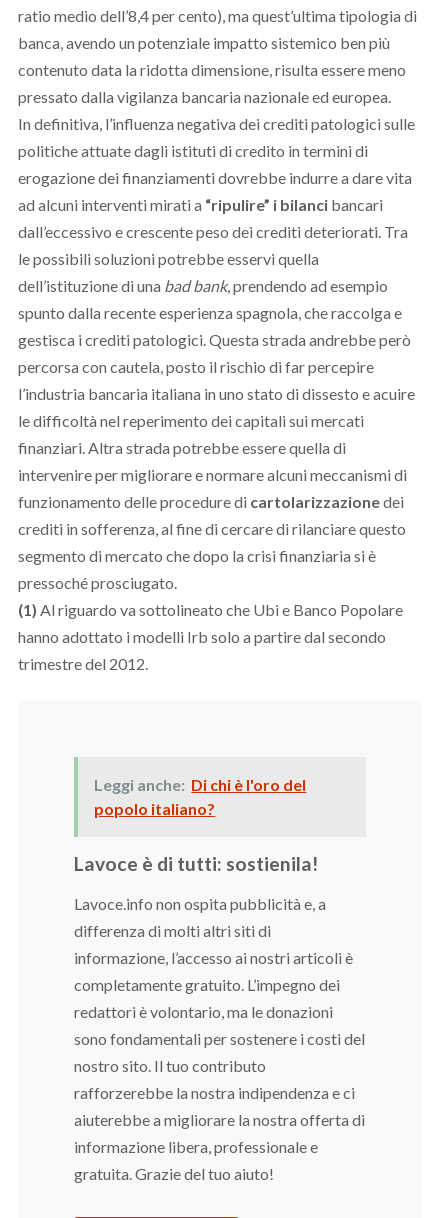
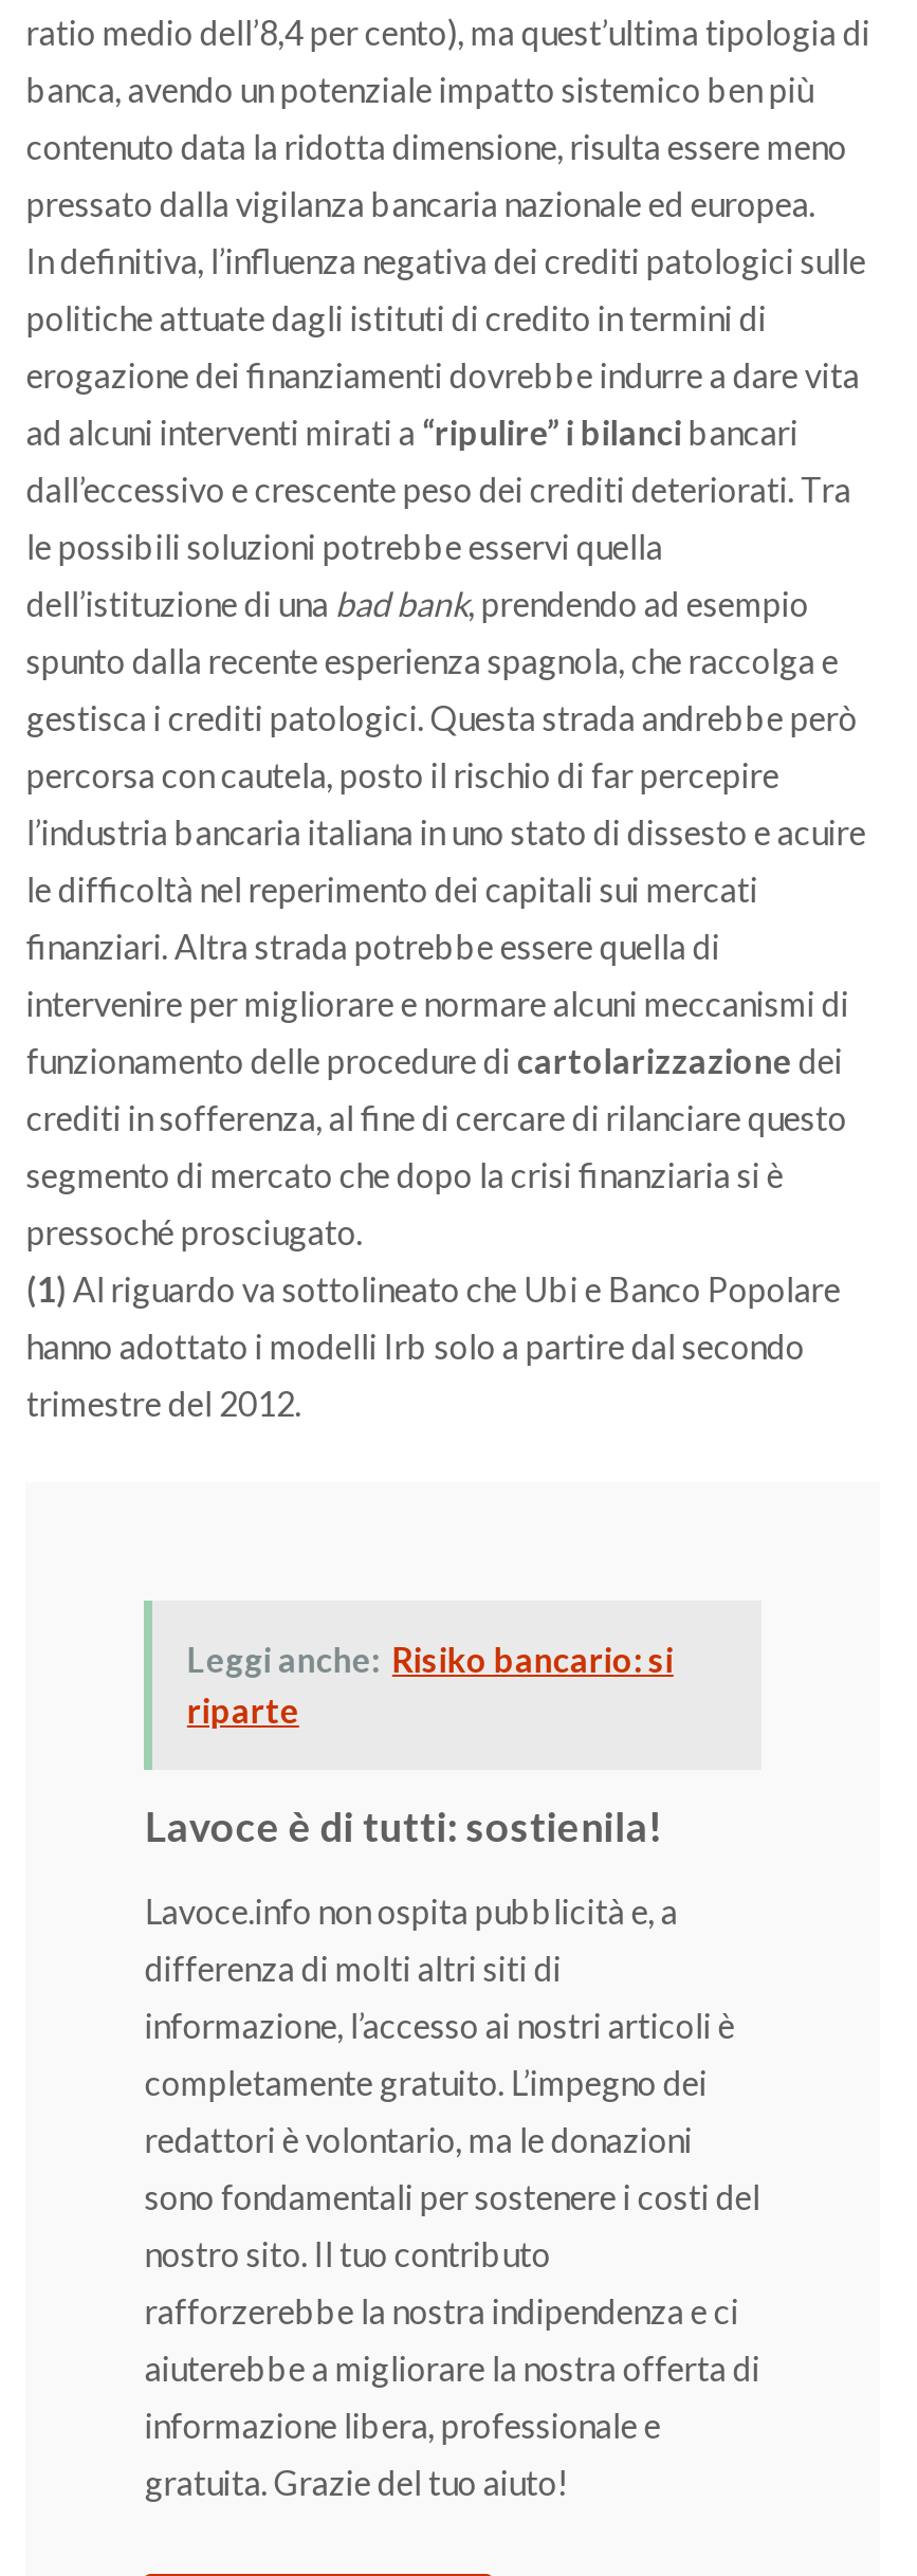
- Leggi anche: Di chi è l'oro del
- popolo italiano?
+ Leggi anche: Risiko bancario: si
+ riparte
